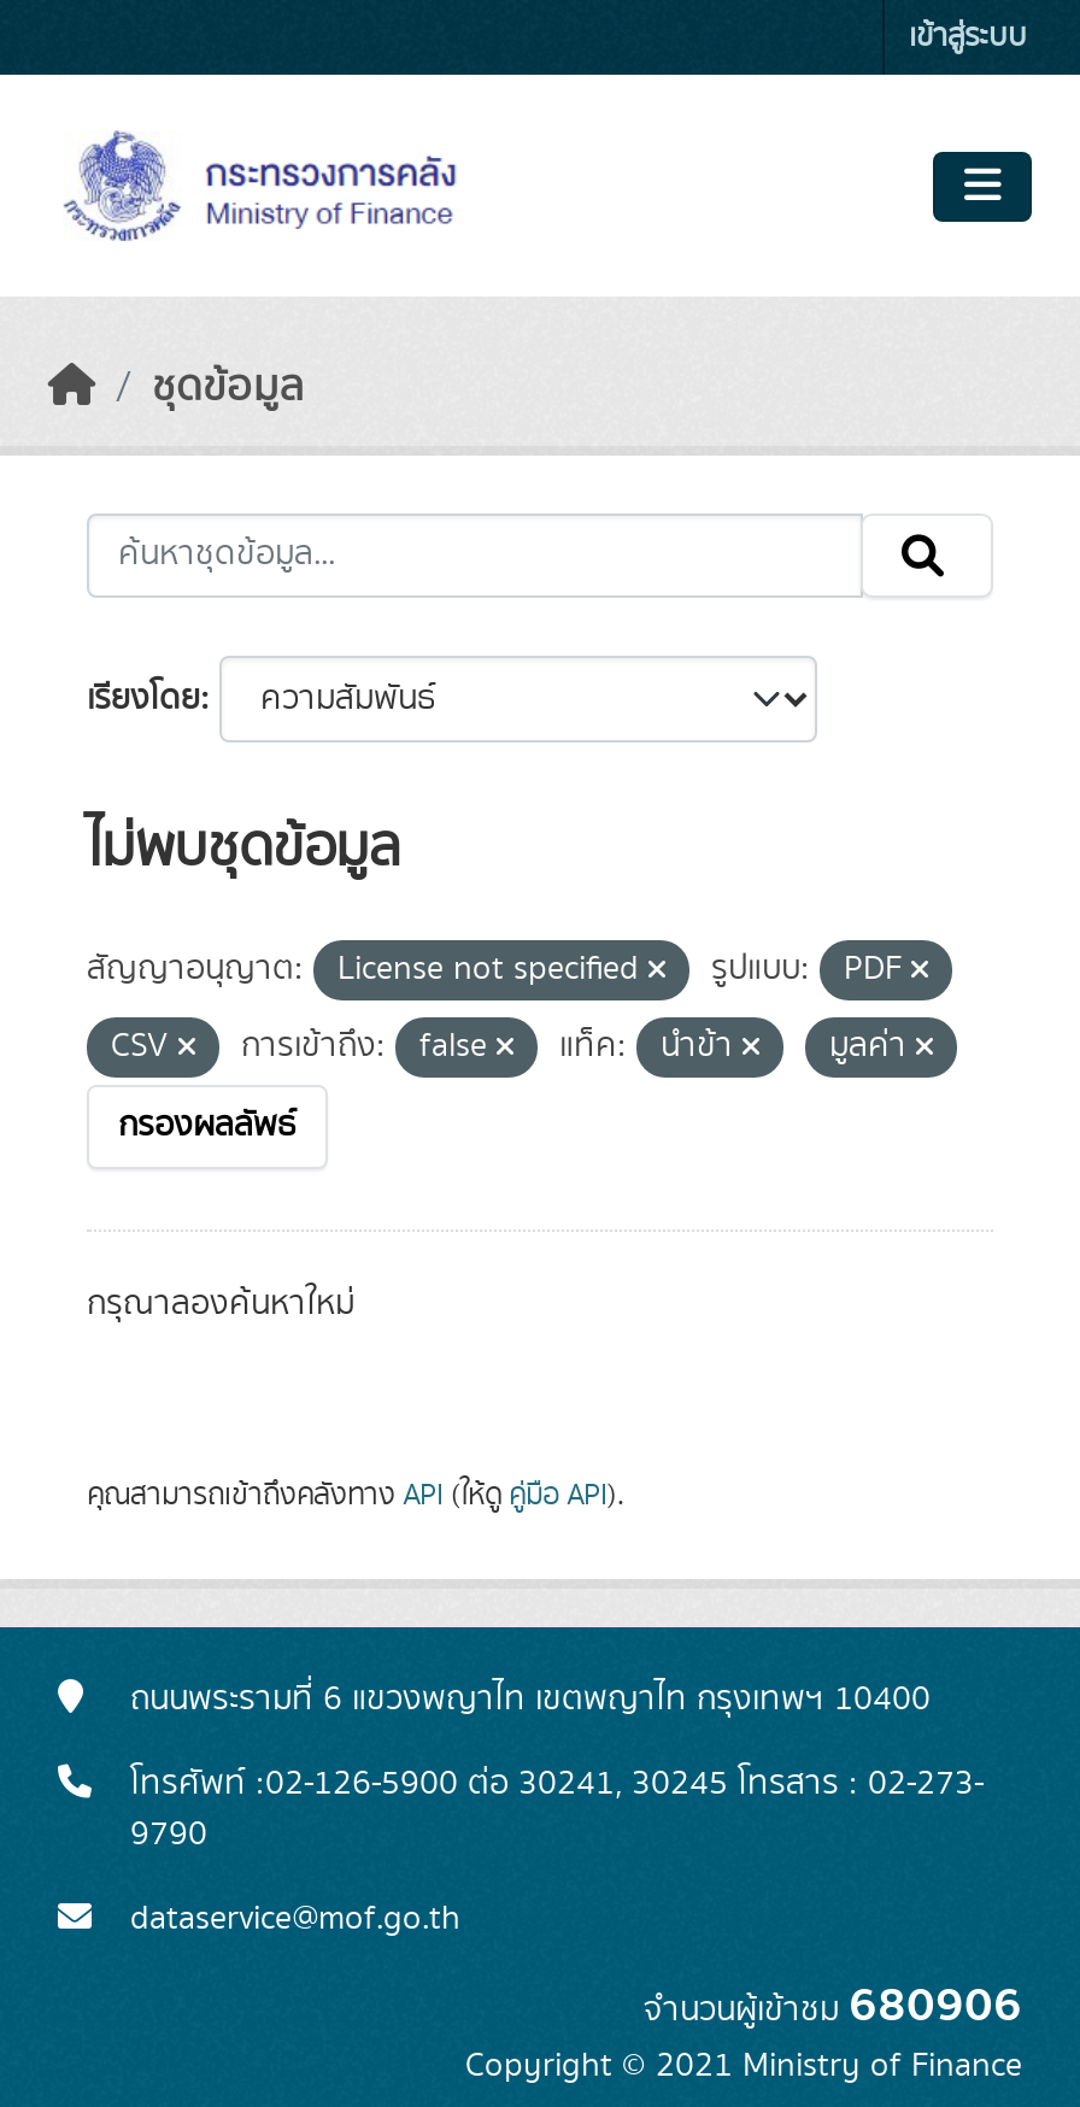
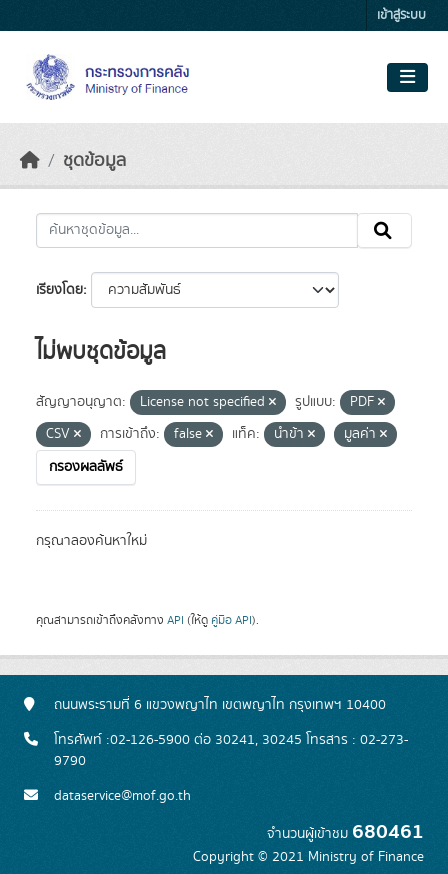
- จำนวนผู้เข้าชม680906
+ จำนวนผู้เข้าชม680461
